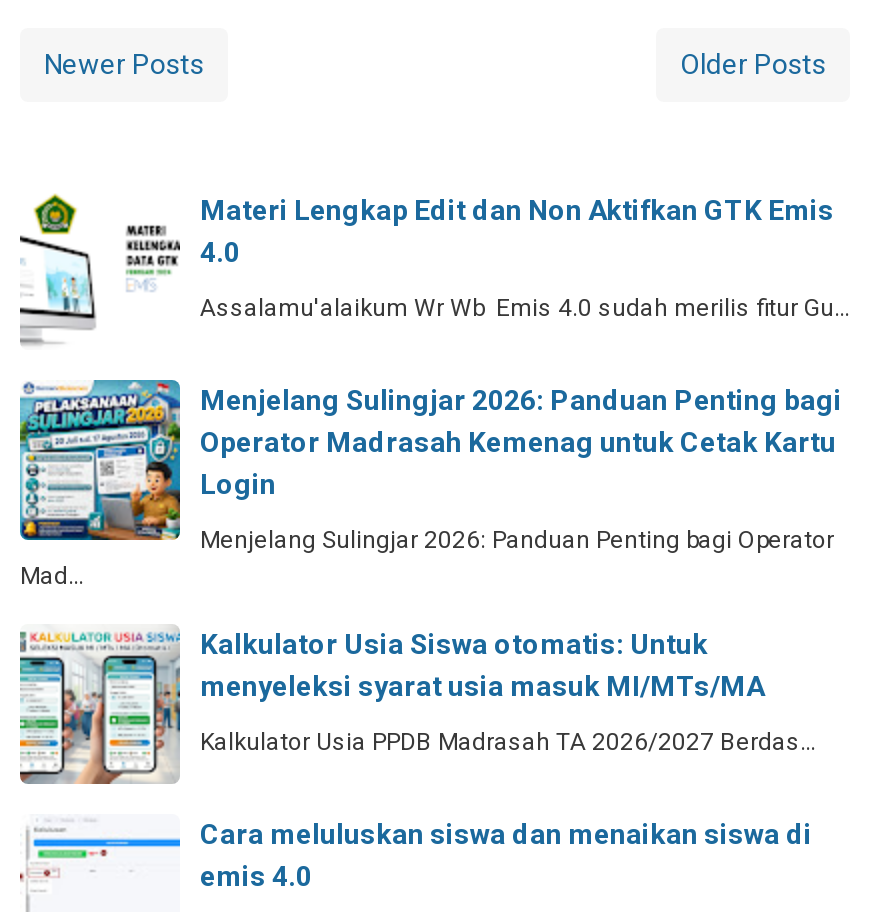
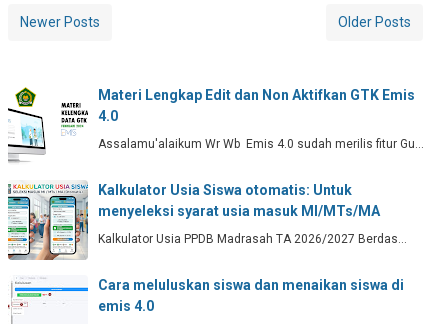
- [image]
- Menjelang Sulingjar 2026: Panduan Penting bagi
- Operator Madrasah Kemenag untuk Cetak Kartu
- Login
- Menjelang Sulingjar 2026: Panduan Penting bagi Operator
- Mad…
